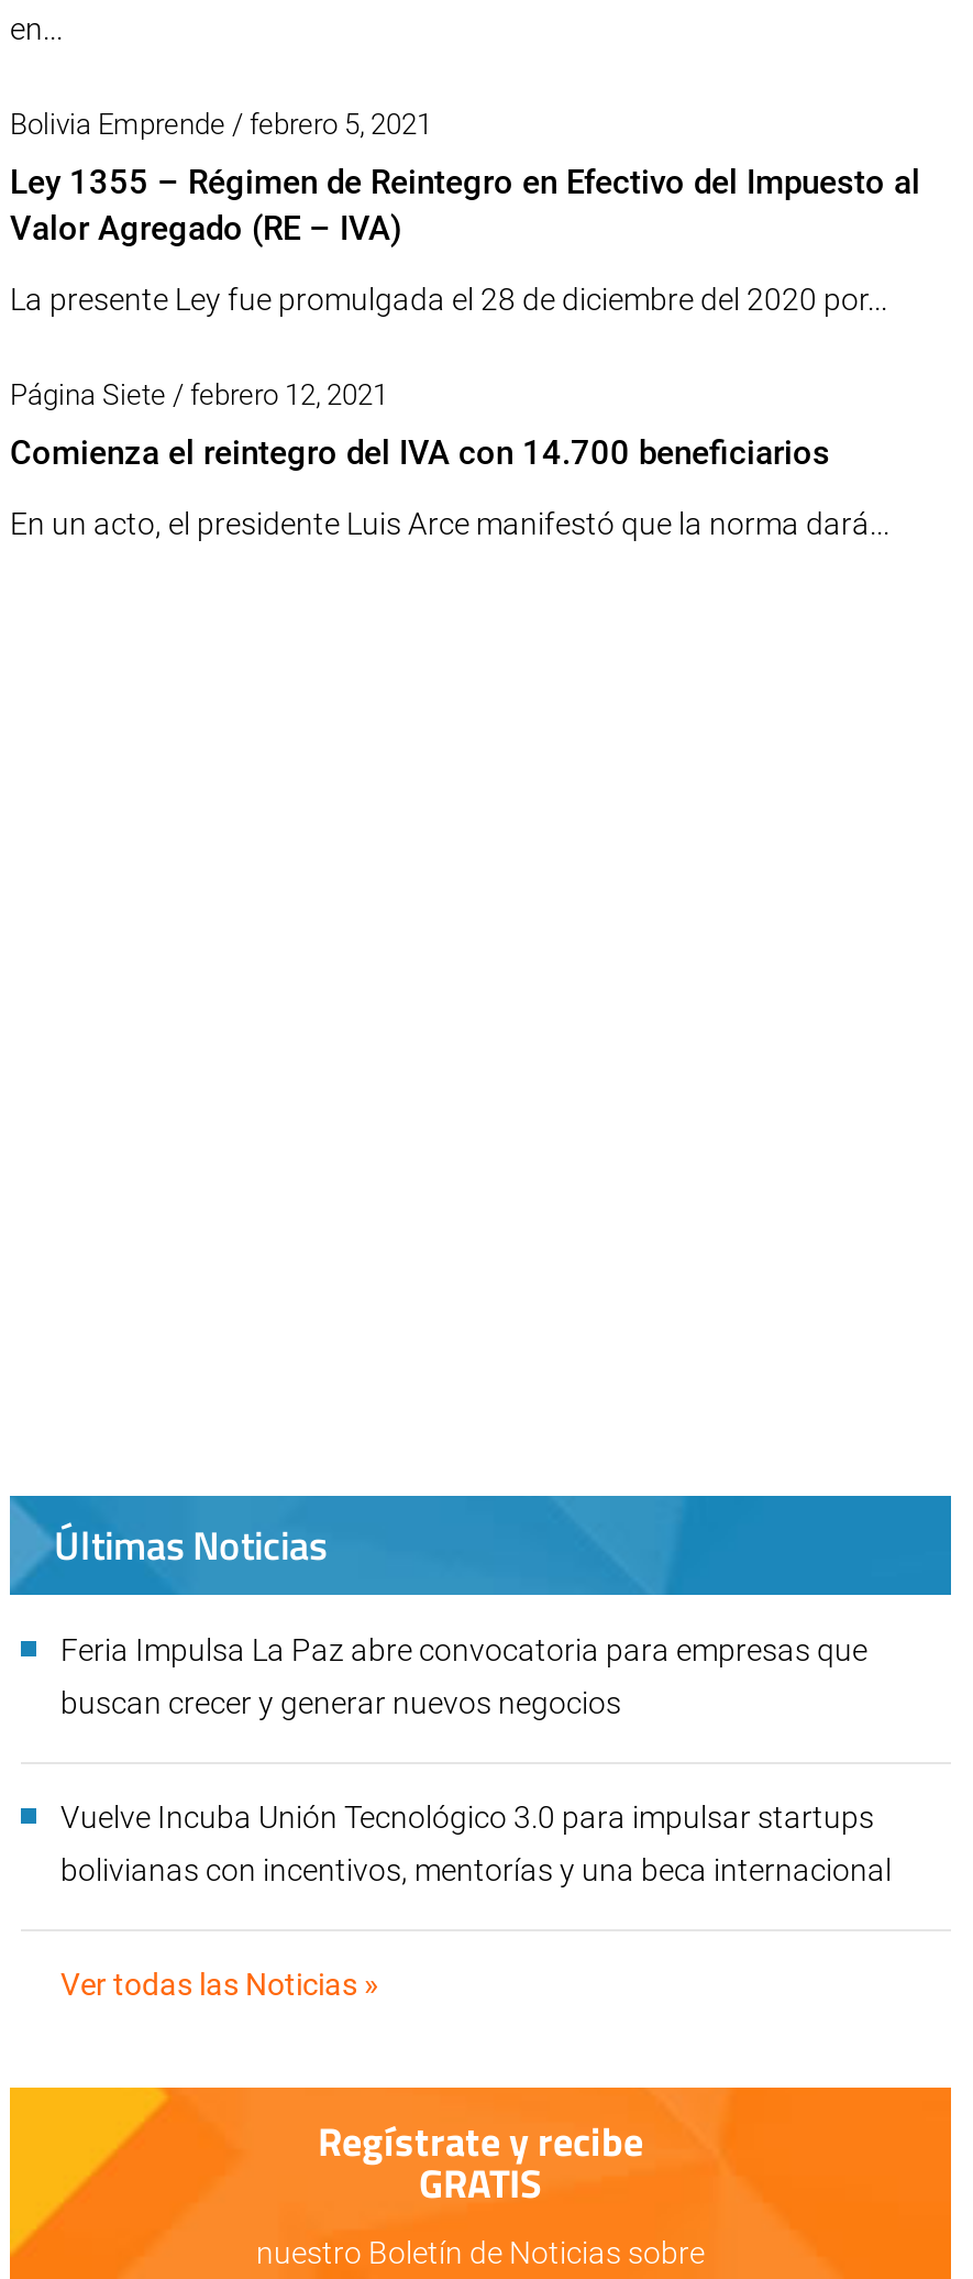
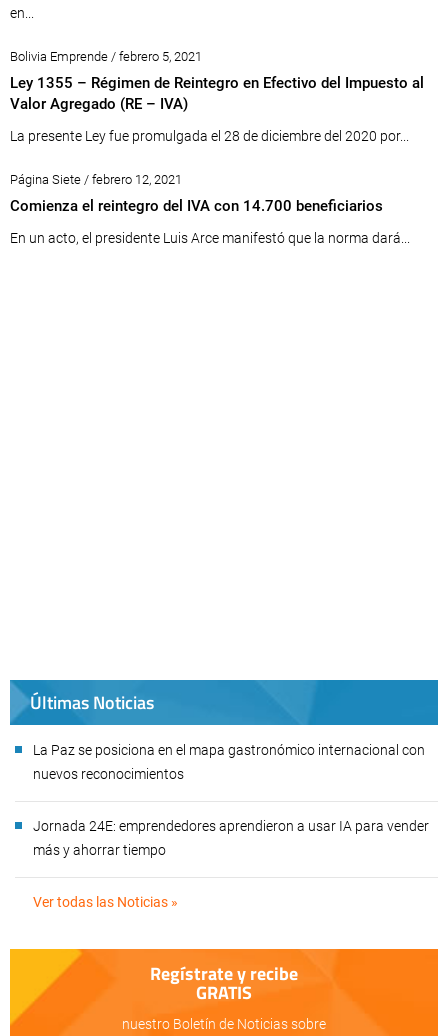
- Feria Impulsa La Paz abre convocatoria para empresas que
+ La Paz se posiciona en el mapa gastronómico internacional con

- buscan crecer y generar nuevos negocios
+ nuevos reconocimientos

- Vuelve Incuba Unión Tecnológico 3.0 para impulsar startups
+ Jornada 24E: emprendedores aprendieron a usar IA para vender

- bolivianas con incentivos, mentorías y una beca internacional
+ más y ahorrar tiempo
